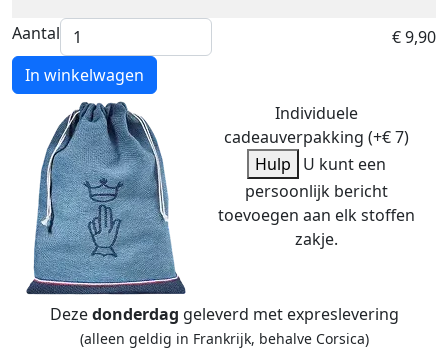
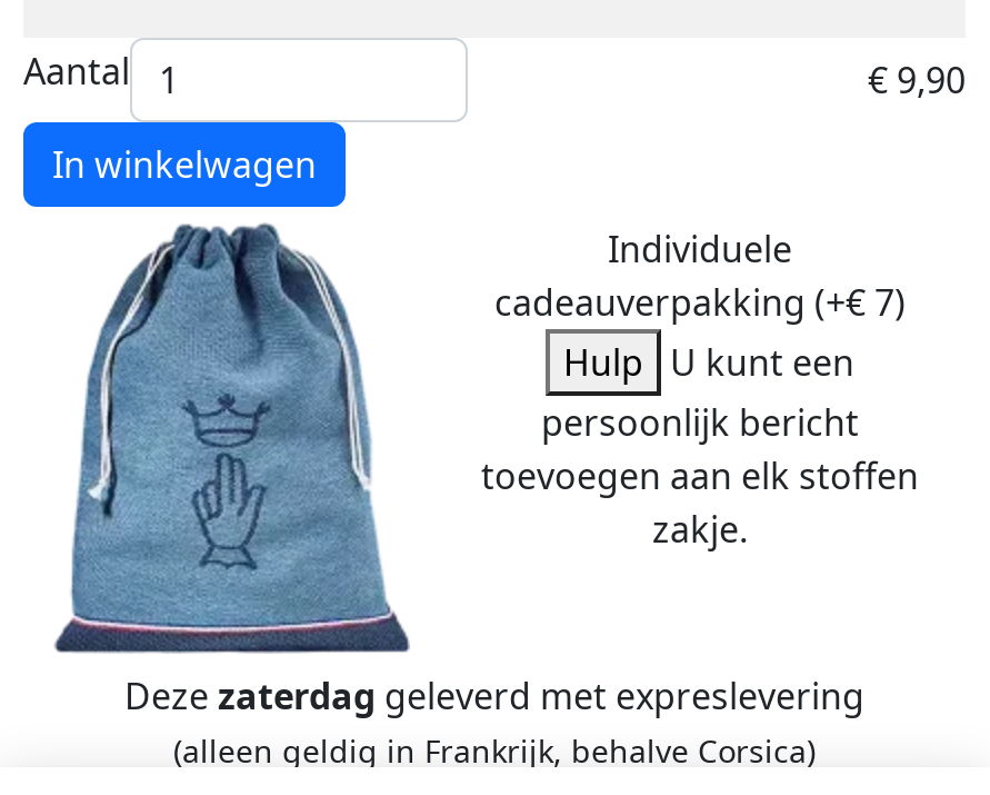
- Deze donderdag geleverd met expreslevering
+ Deze zaterdag geleverd met expreslevering
